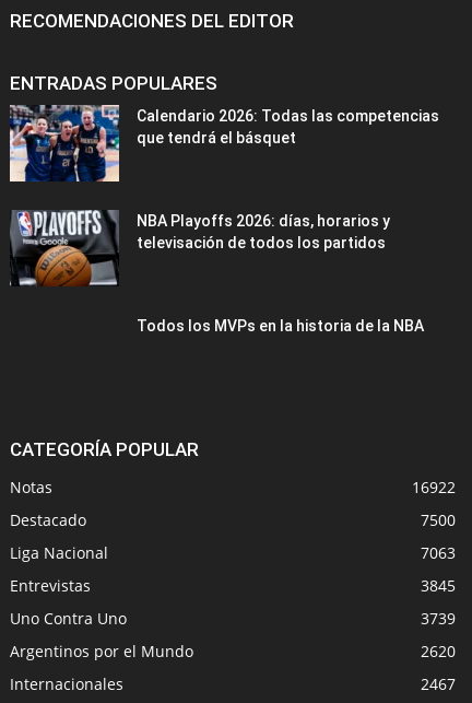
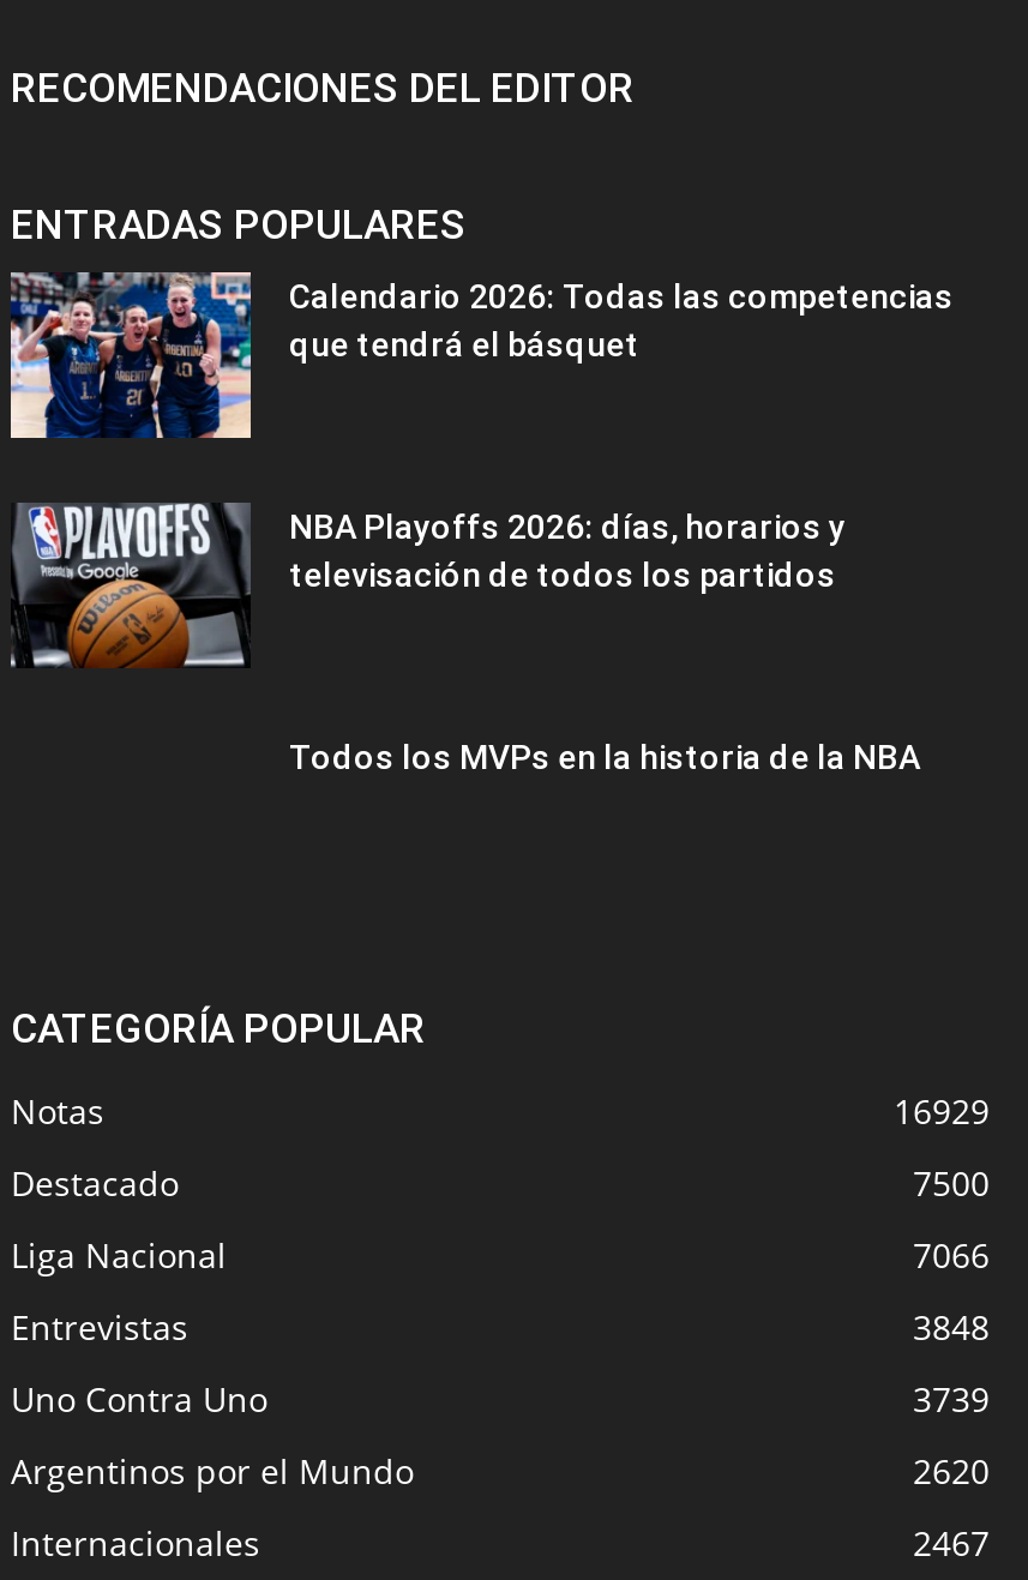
- 16922
+ 16929

- 7063
+ 7066

- 3845
+ 3848
